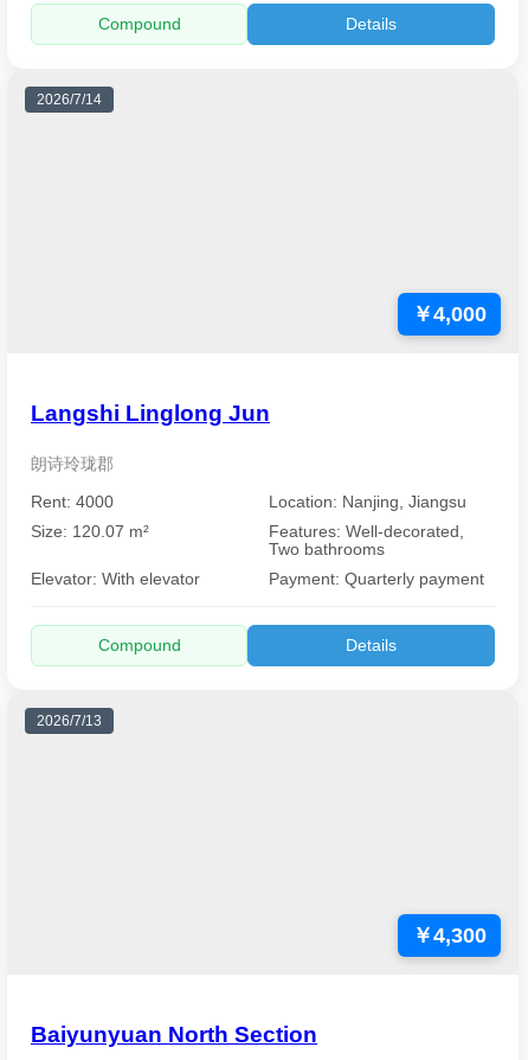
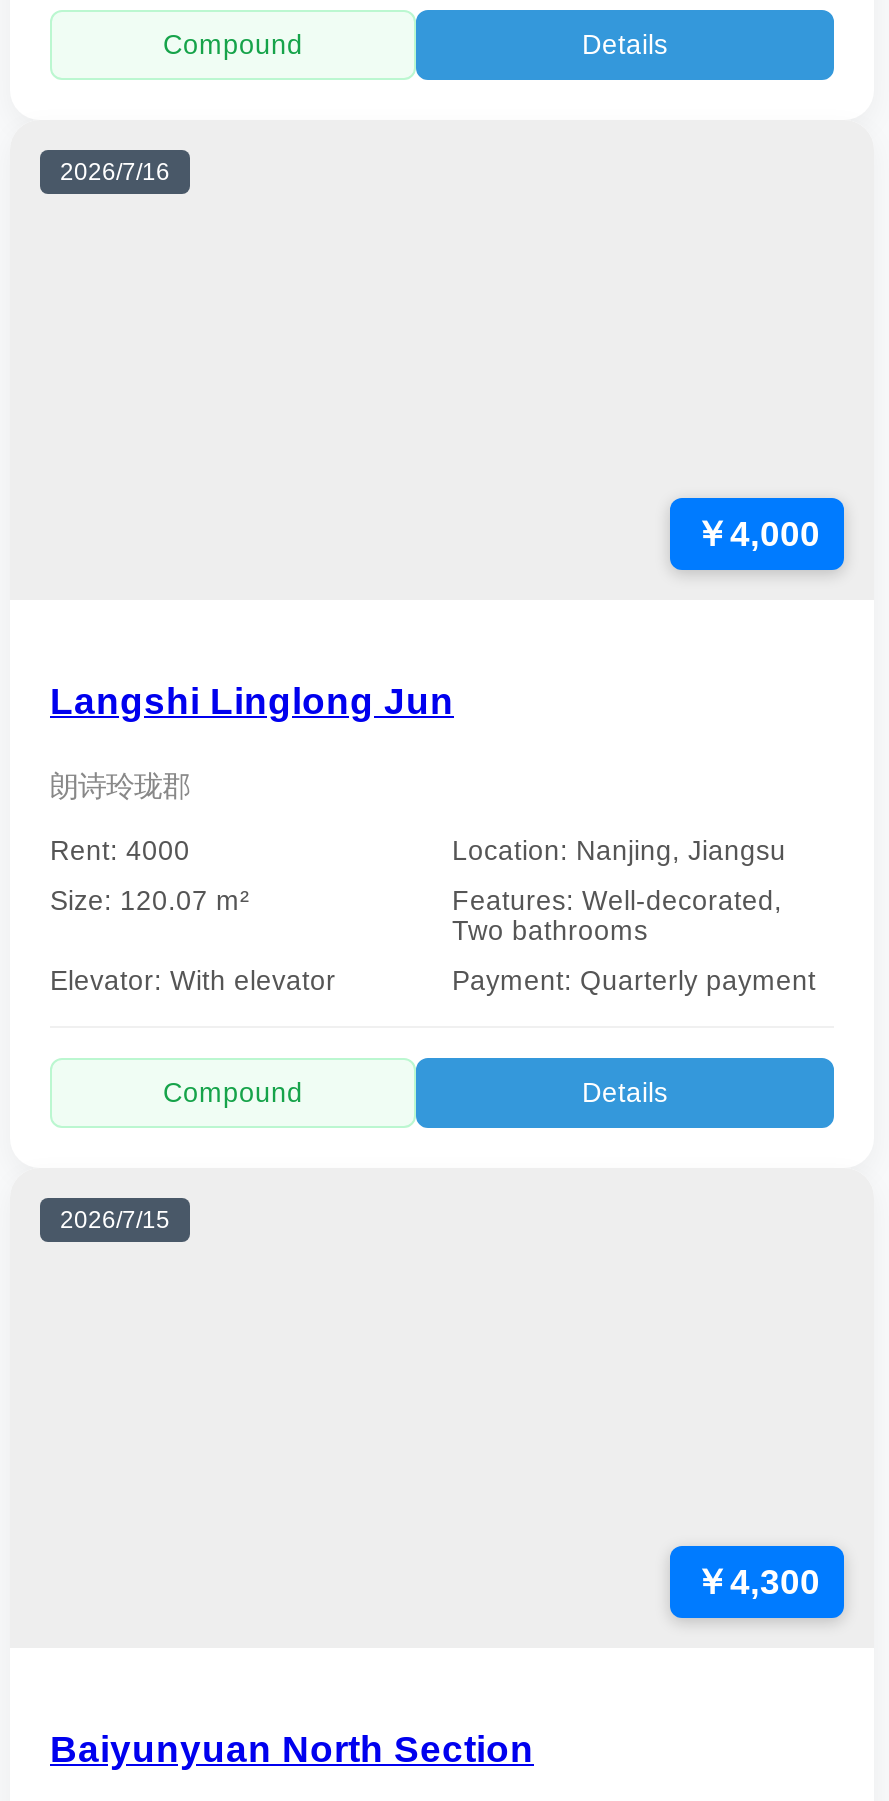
- 2026/7/14
+ 2026/7/16

- 2026/7/13
+ 2026/7/15
